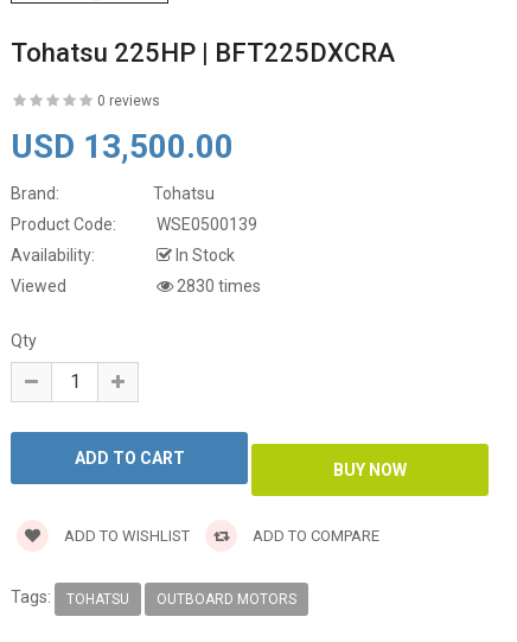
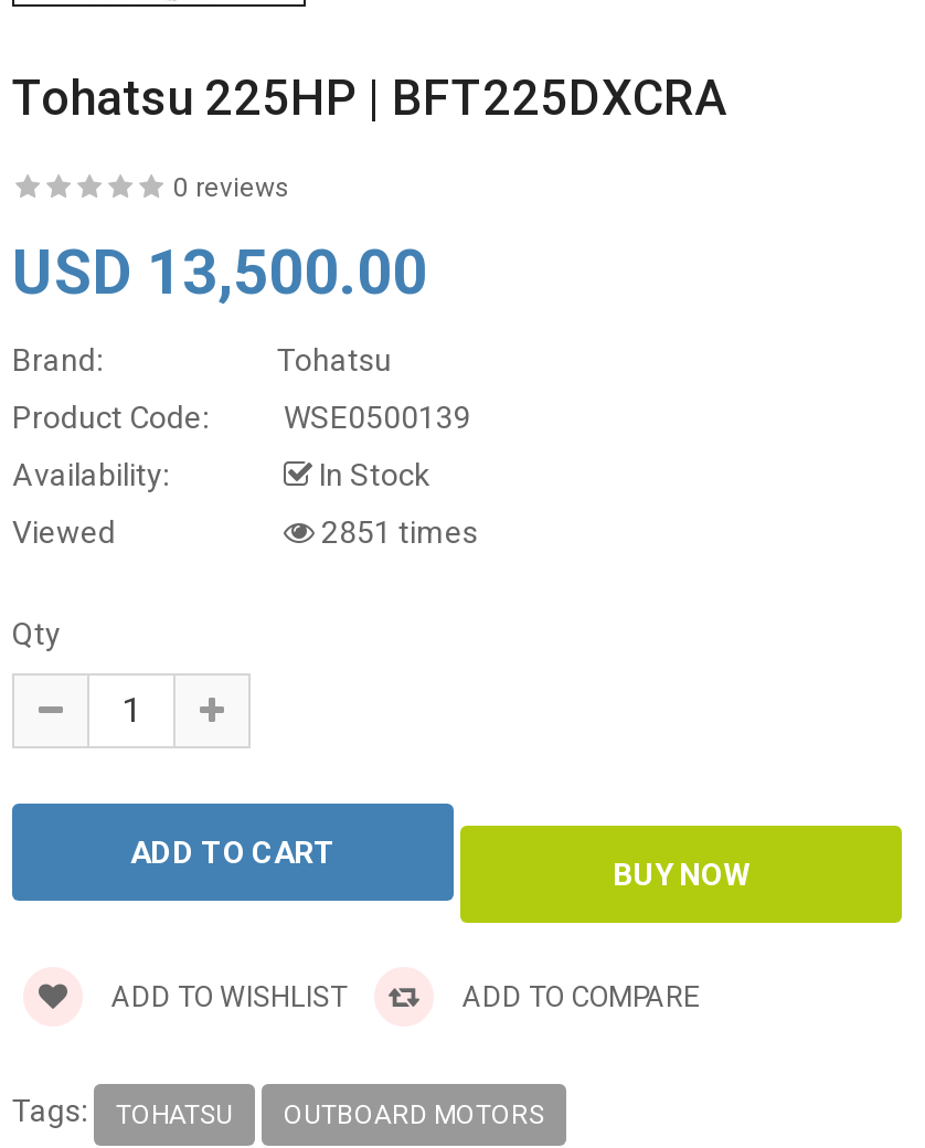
- 2830 times
+ 2851 times
